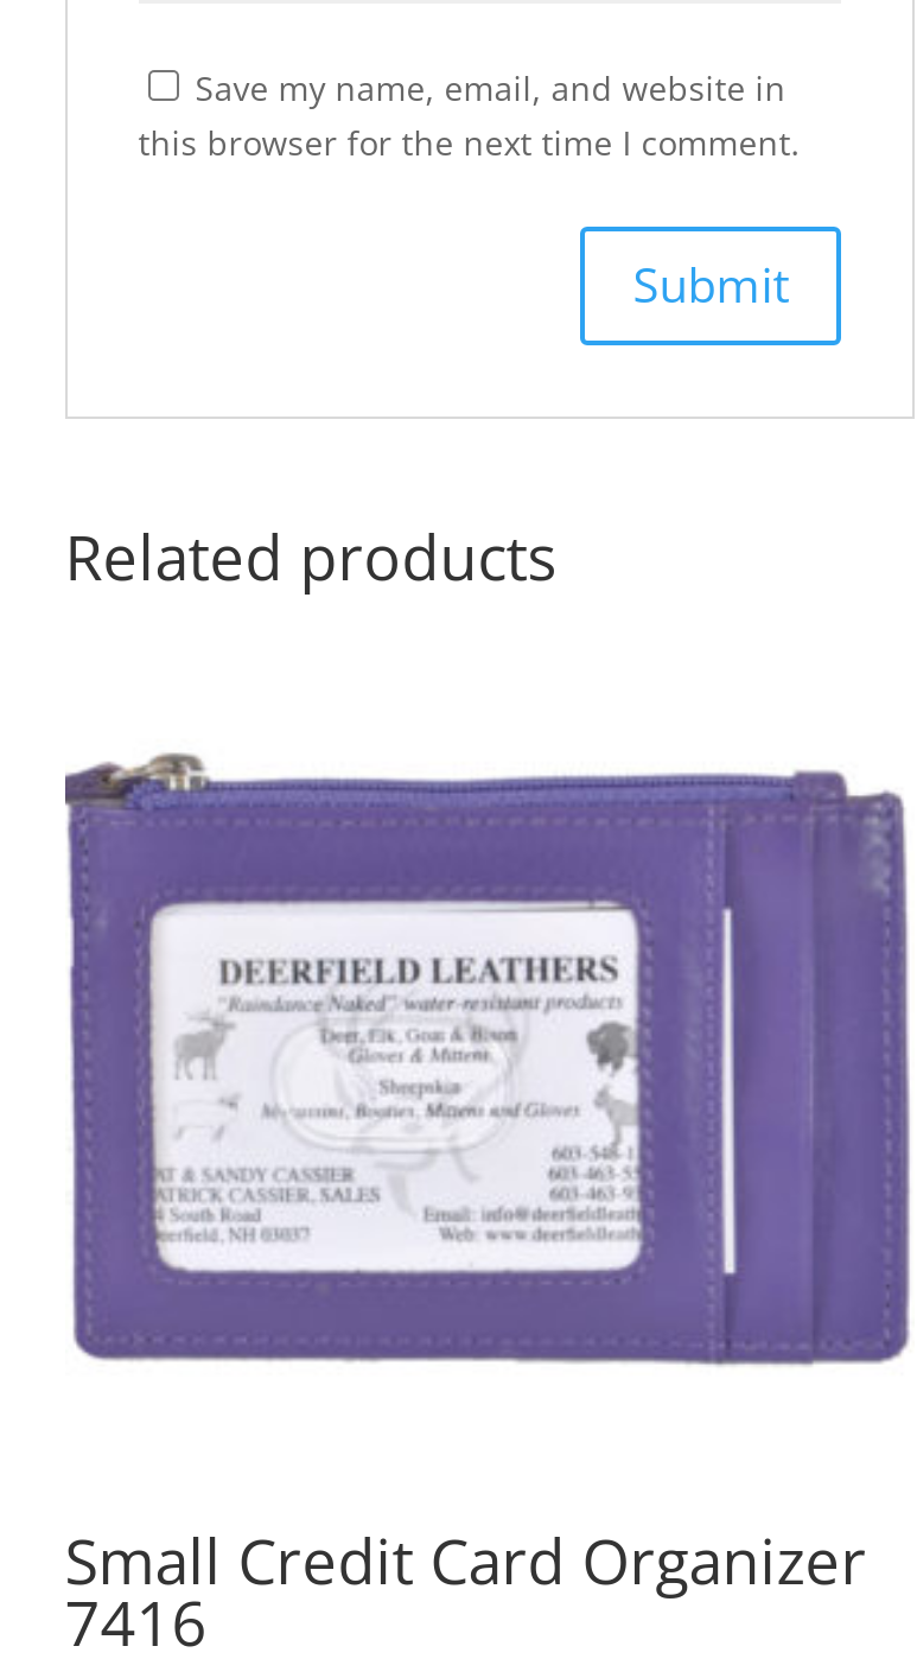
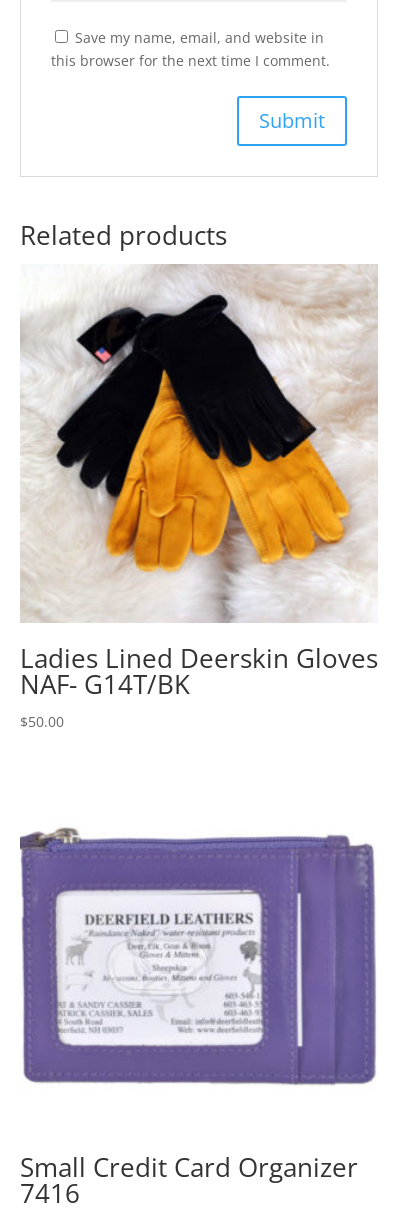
+ [image]
+ Ladies Lined Deerskin Gloves
+ NAF- G14T/BK
+ $50.00
